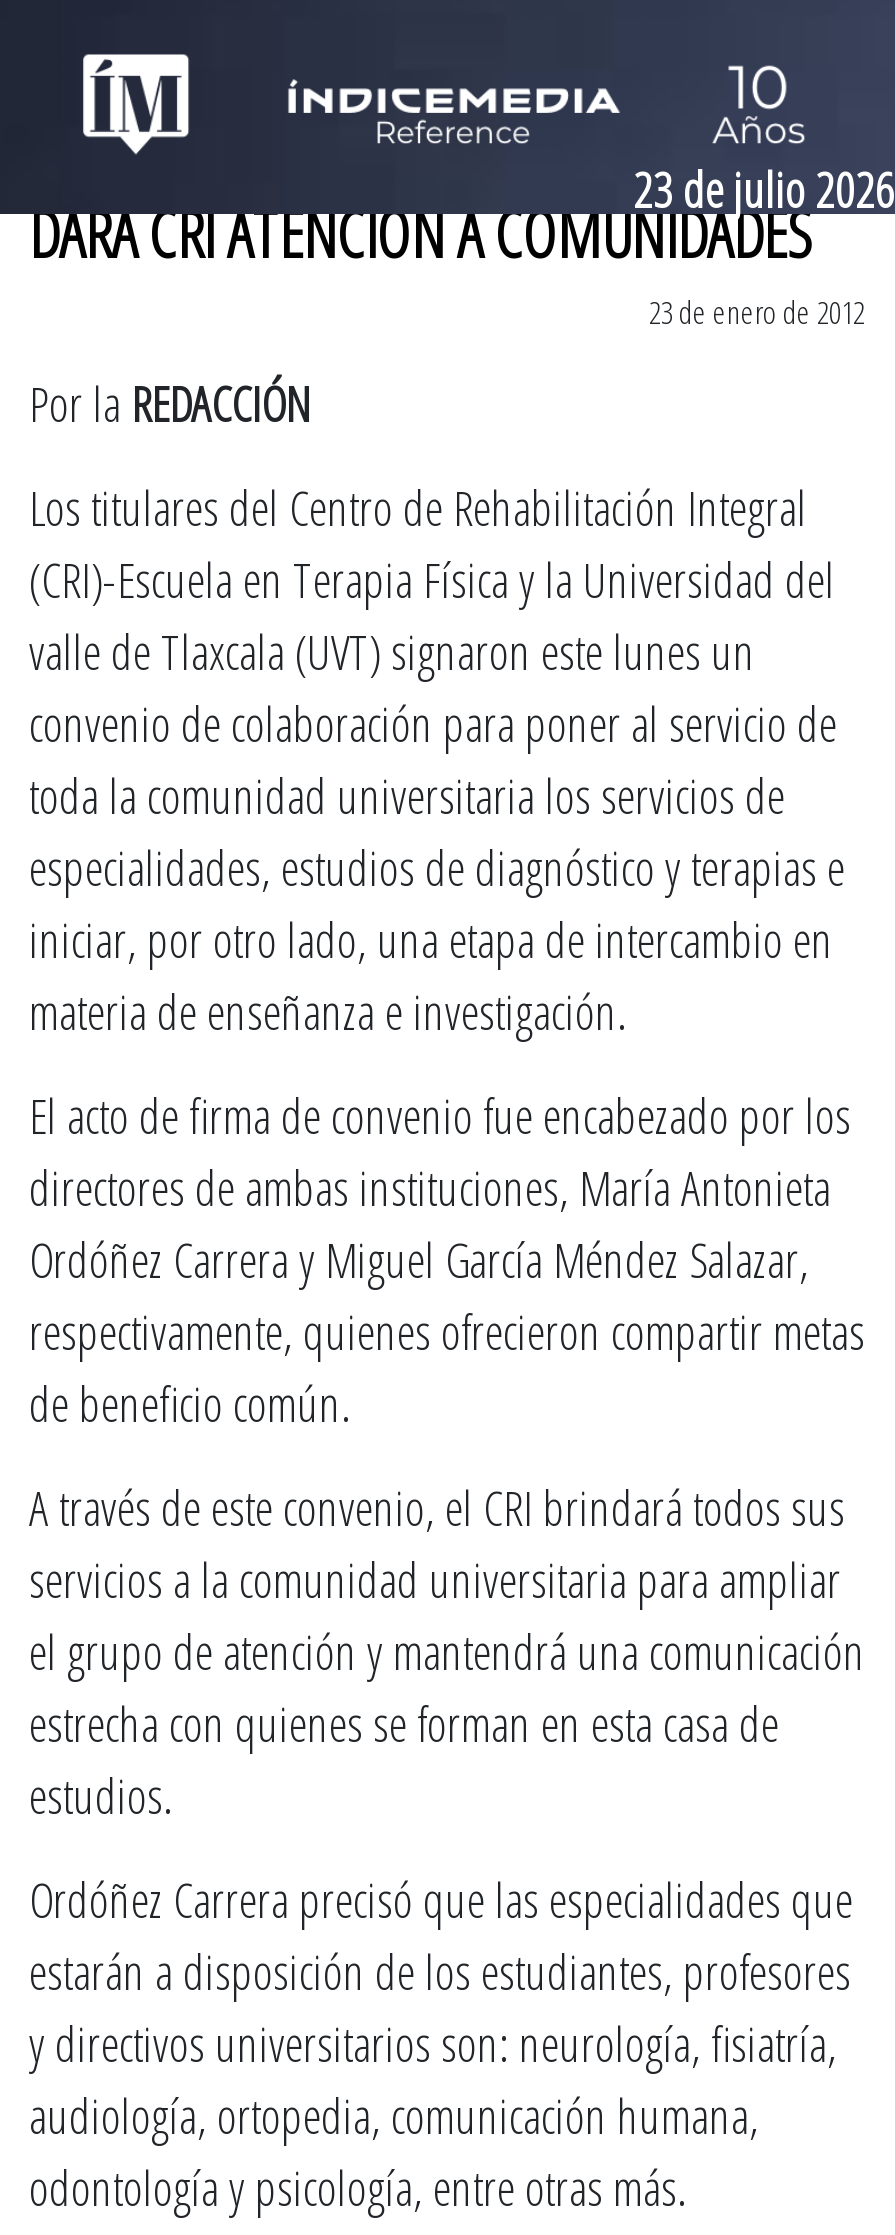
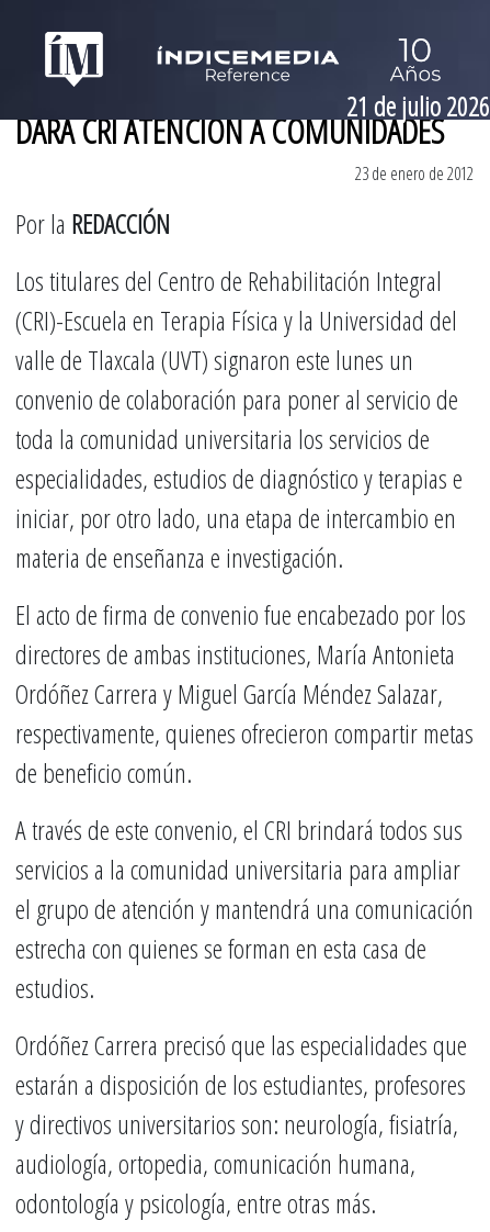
- 23 de julio 2026
+ 21 de julio 2026
